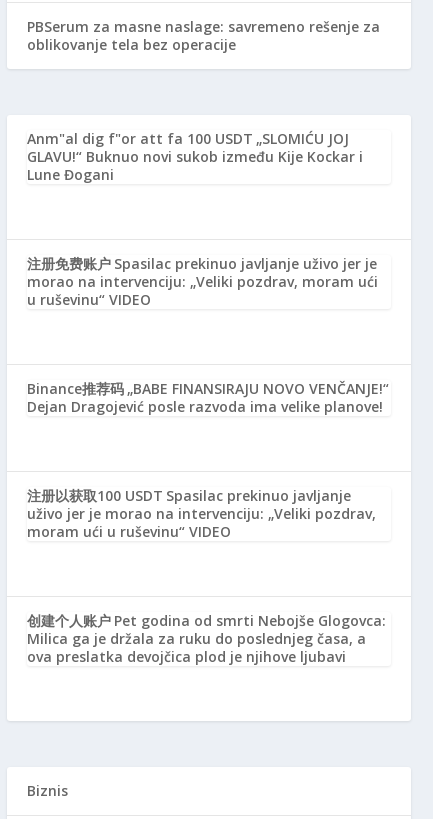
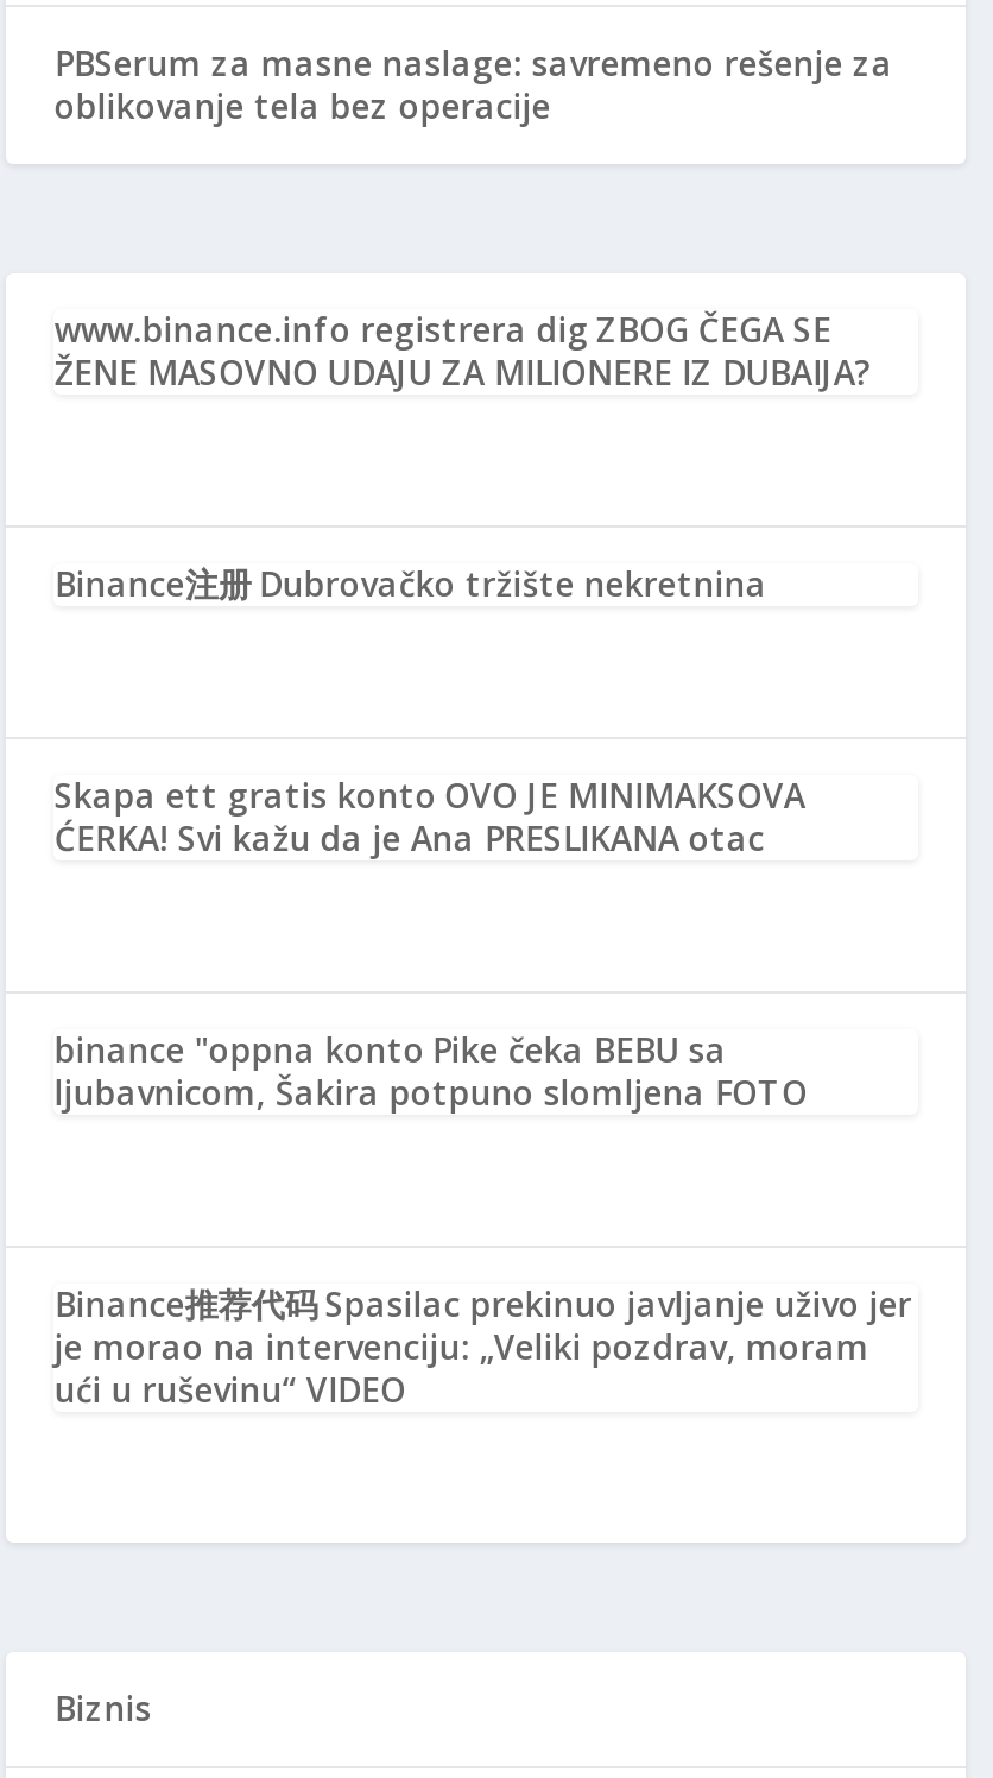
- Anm"al dig f"or att fa 100 USDT „SLOMIĆU JOJ
- GLAVU!“ Buknuo novi sukob između Kije Kockar i
- Lune Đogani
+ www.binance.info registrera dig ZBOG ČEGA SE
+ ŽENE MASOVNO UDAJU ZA MILIONERE IZ DUBAIJA?

- 注册免费账户 Spasilac prekinuo javljanje uživo jer je
- morao na intervenciju: „Veliki pozdrav, moram ući
- u ruševinu“ VIDEO
+ Binance注册 Dubrovačko tržište nekretnina

- Binance推荐码 „BABE FINANSIRAJU NOVO VENČANJE!“
- Dejan Dragojević posle razvoda ima velike planove!
+ Skapa ett gratis konto OVO JE MINIMAKSOVA
+ ĆERKA! Svi kažu da je Ana PRESLIKANA otac

- 注册以获取100 USDT Spasilac prekinuo javljanje
- uživo jer je morao na intervenciju: „Veliki pozdrav,
- moram ući u ruševinu“ VIDEO
+ binance "oppna konto Pike čeka BEBU sa
+ ljubavnicom, Šakira potpuno slomljena FOTO

- 创建个人账户 Pet godina od smrti Nebojše Glogovca:
- Milica ga je držala za ruku do poslednjeg časa, a
- ova preslatka devojčica plod je njihove ljubavi
+ Binance推荐代码 Spasilac prekinuo javljanje uživo jer
+ je morao na intervenciju: „Veliki pozdrav, moram
+ ući u ruševinu“ VIDEO
